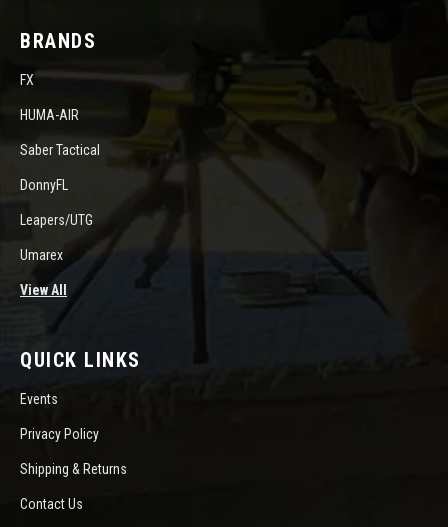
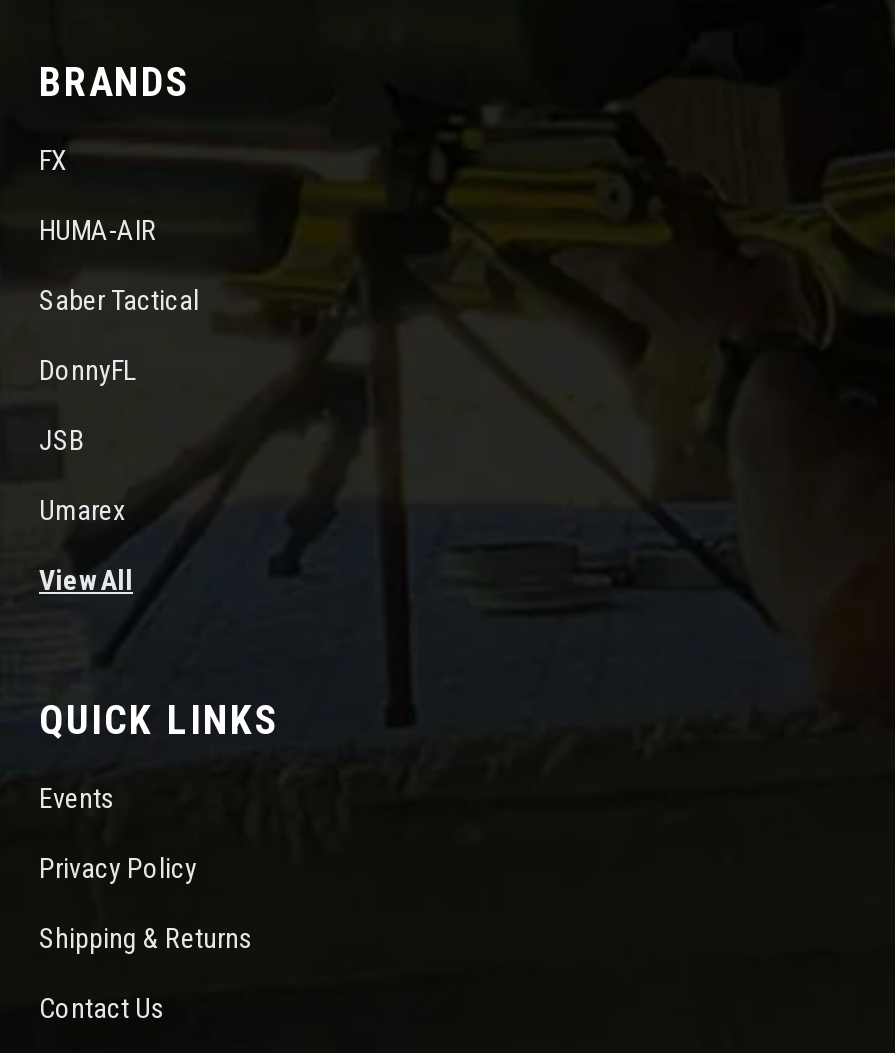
- Leapers/UTG
+ JSB
